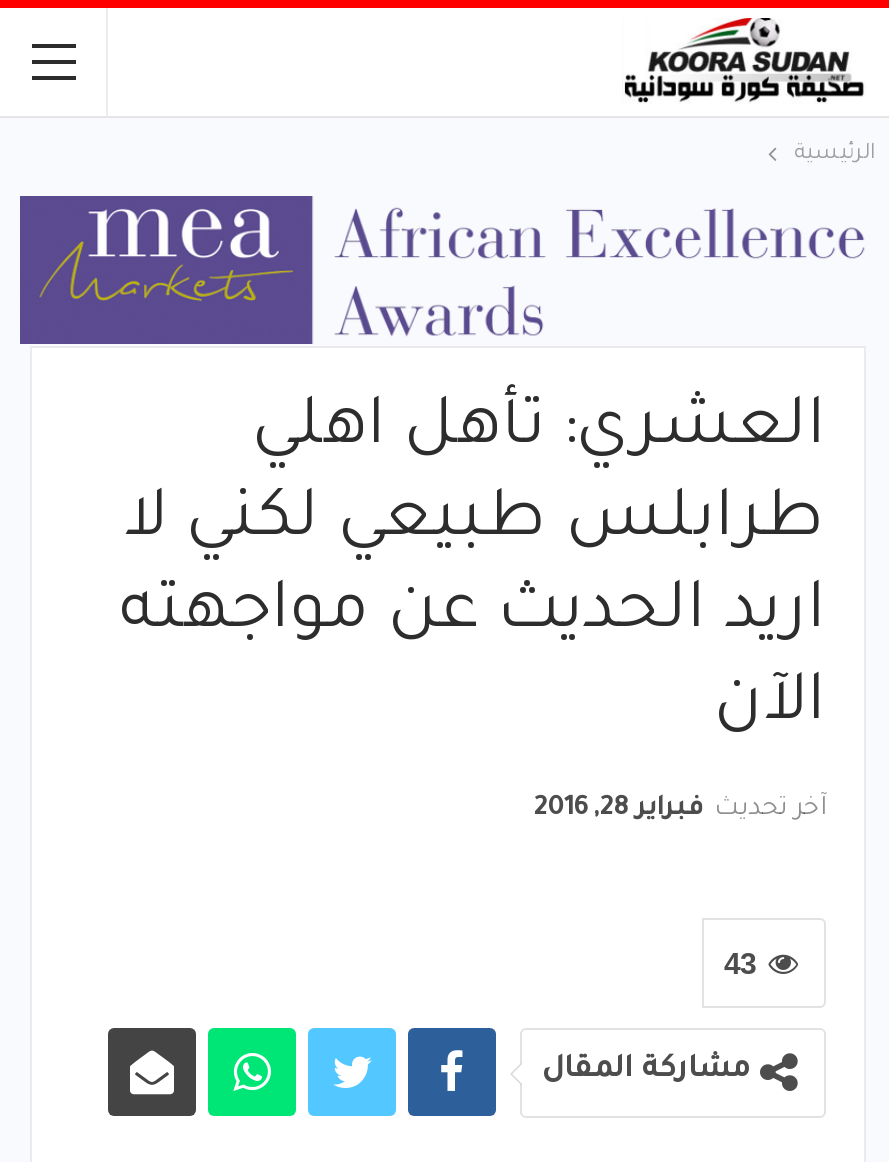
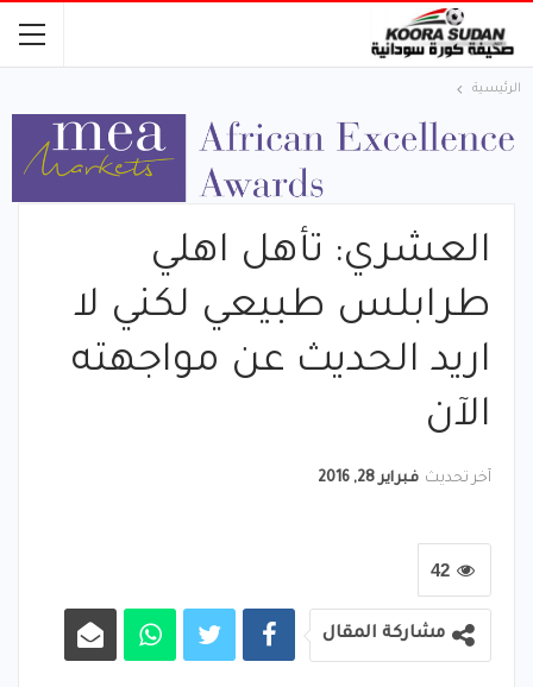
- 43
+ 42
